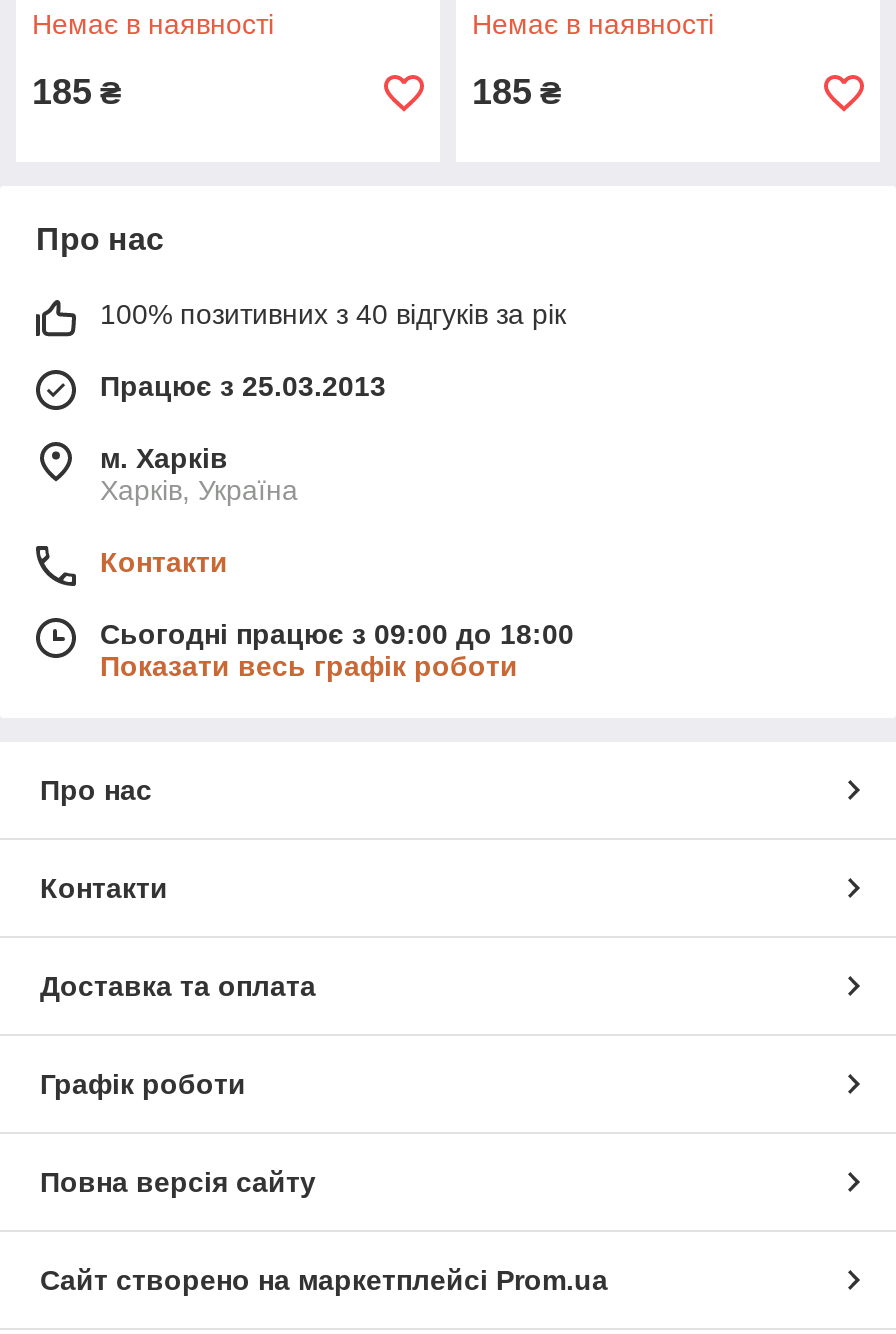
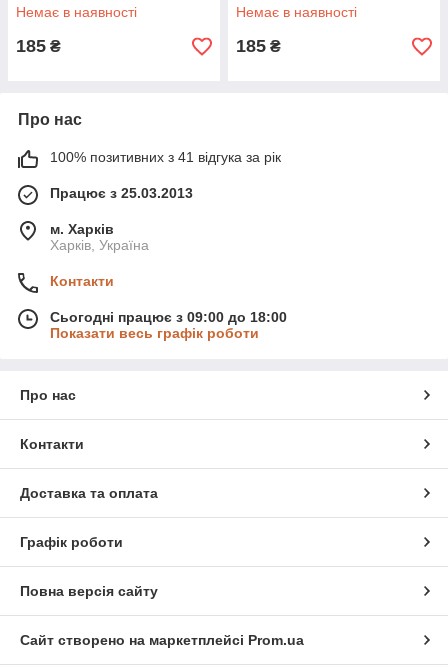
- 100% позитивних з 40 відгуків за рік
+ 100% позитивних з 41 відгука за рік
